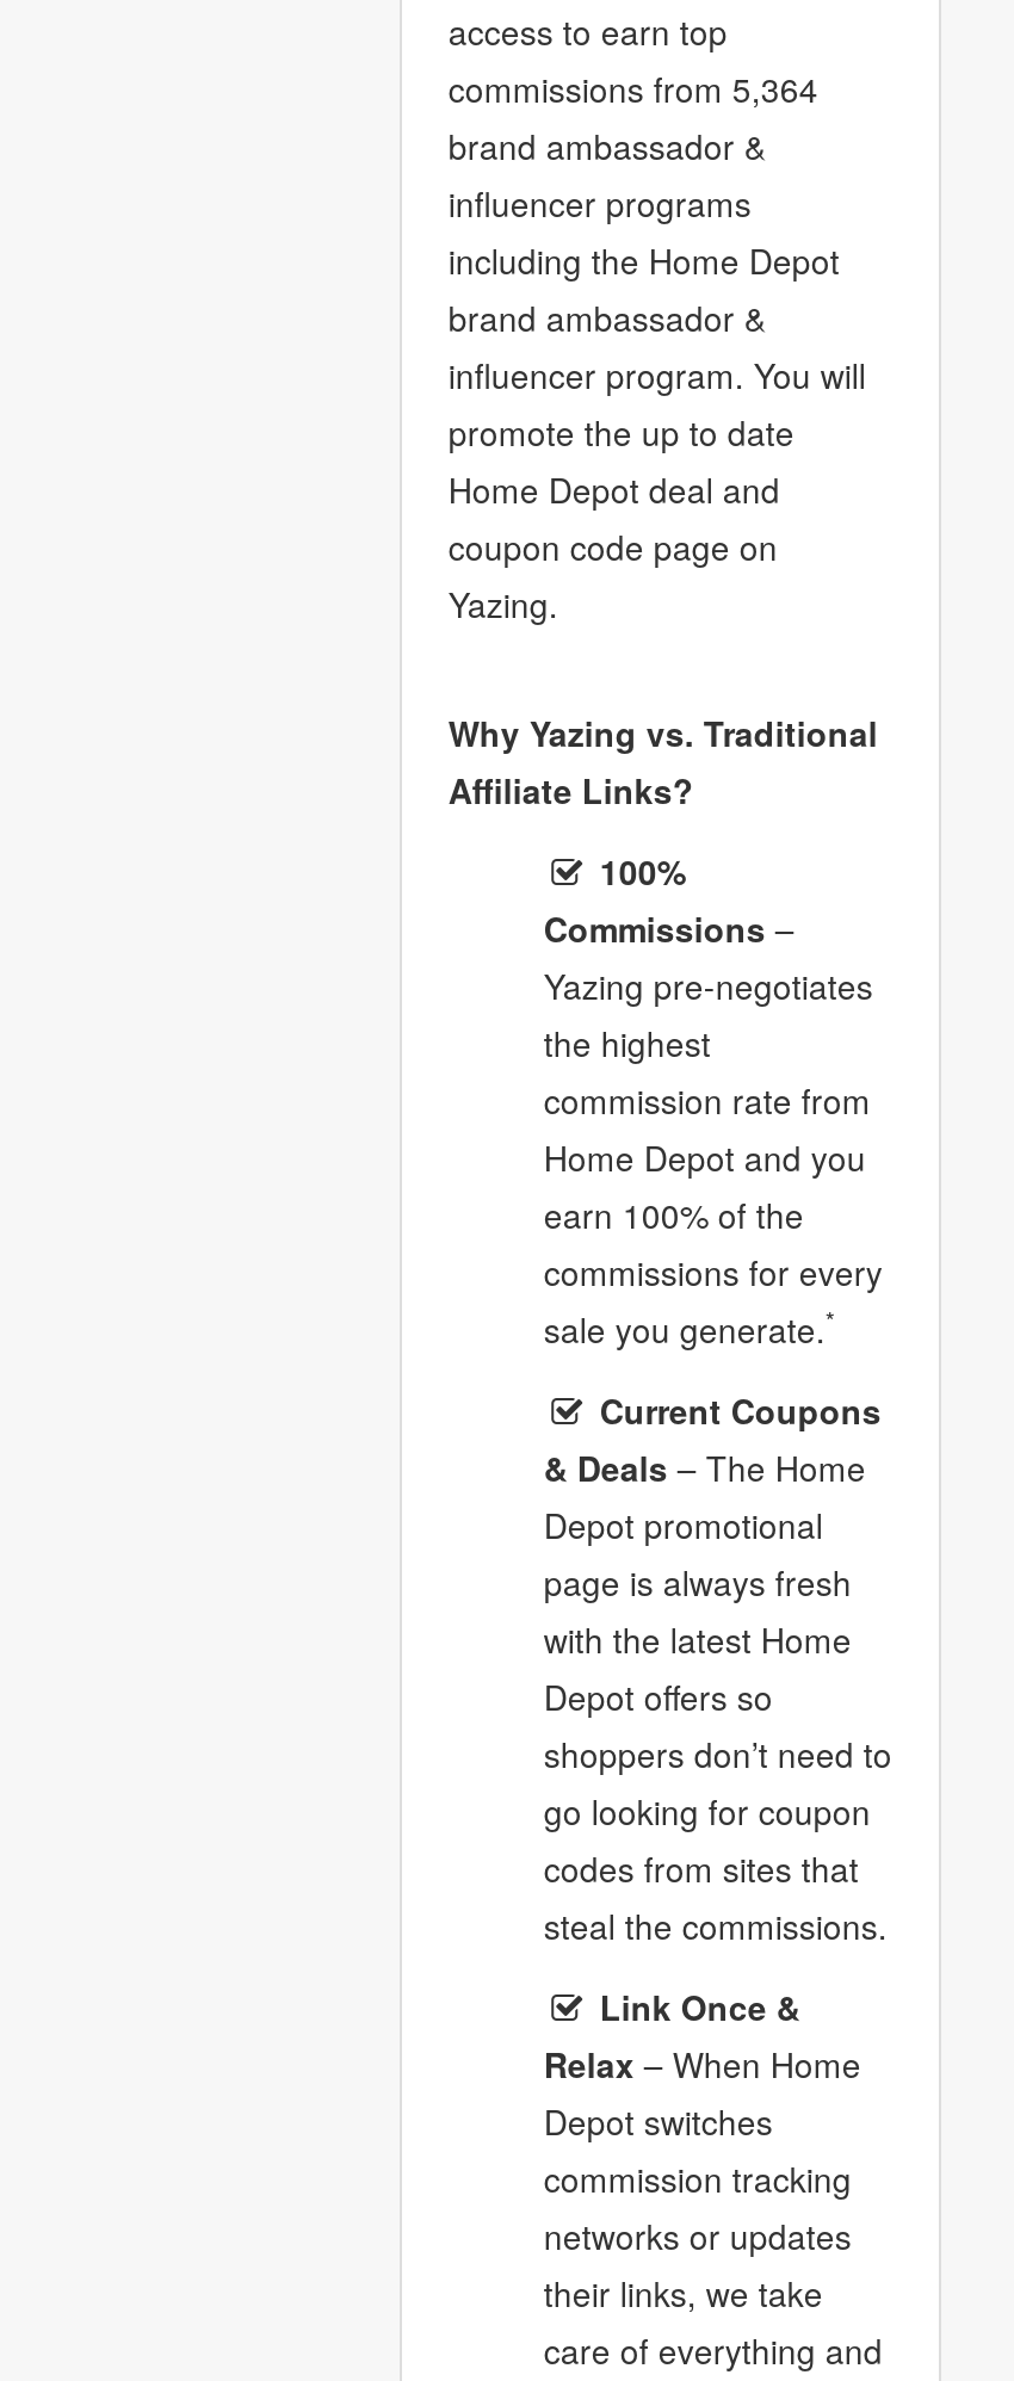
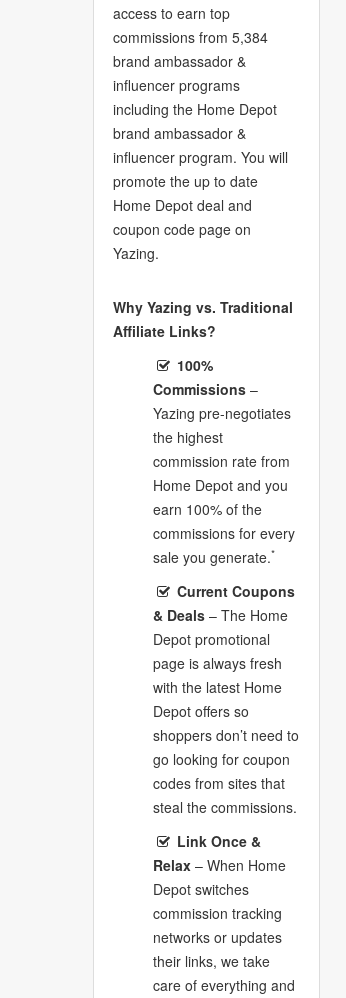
- commissions from 5,364
+ commissions from 5,384
